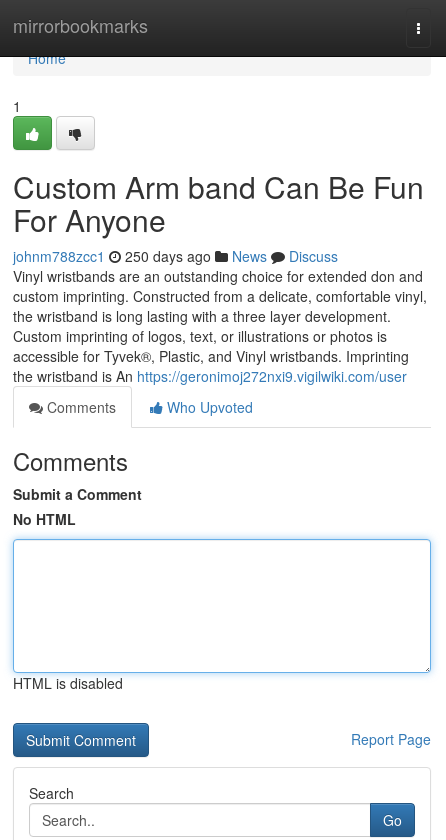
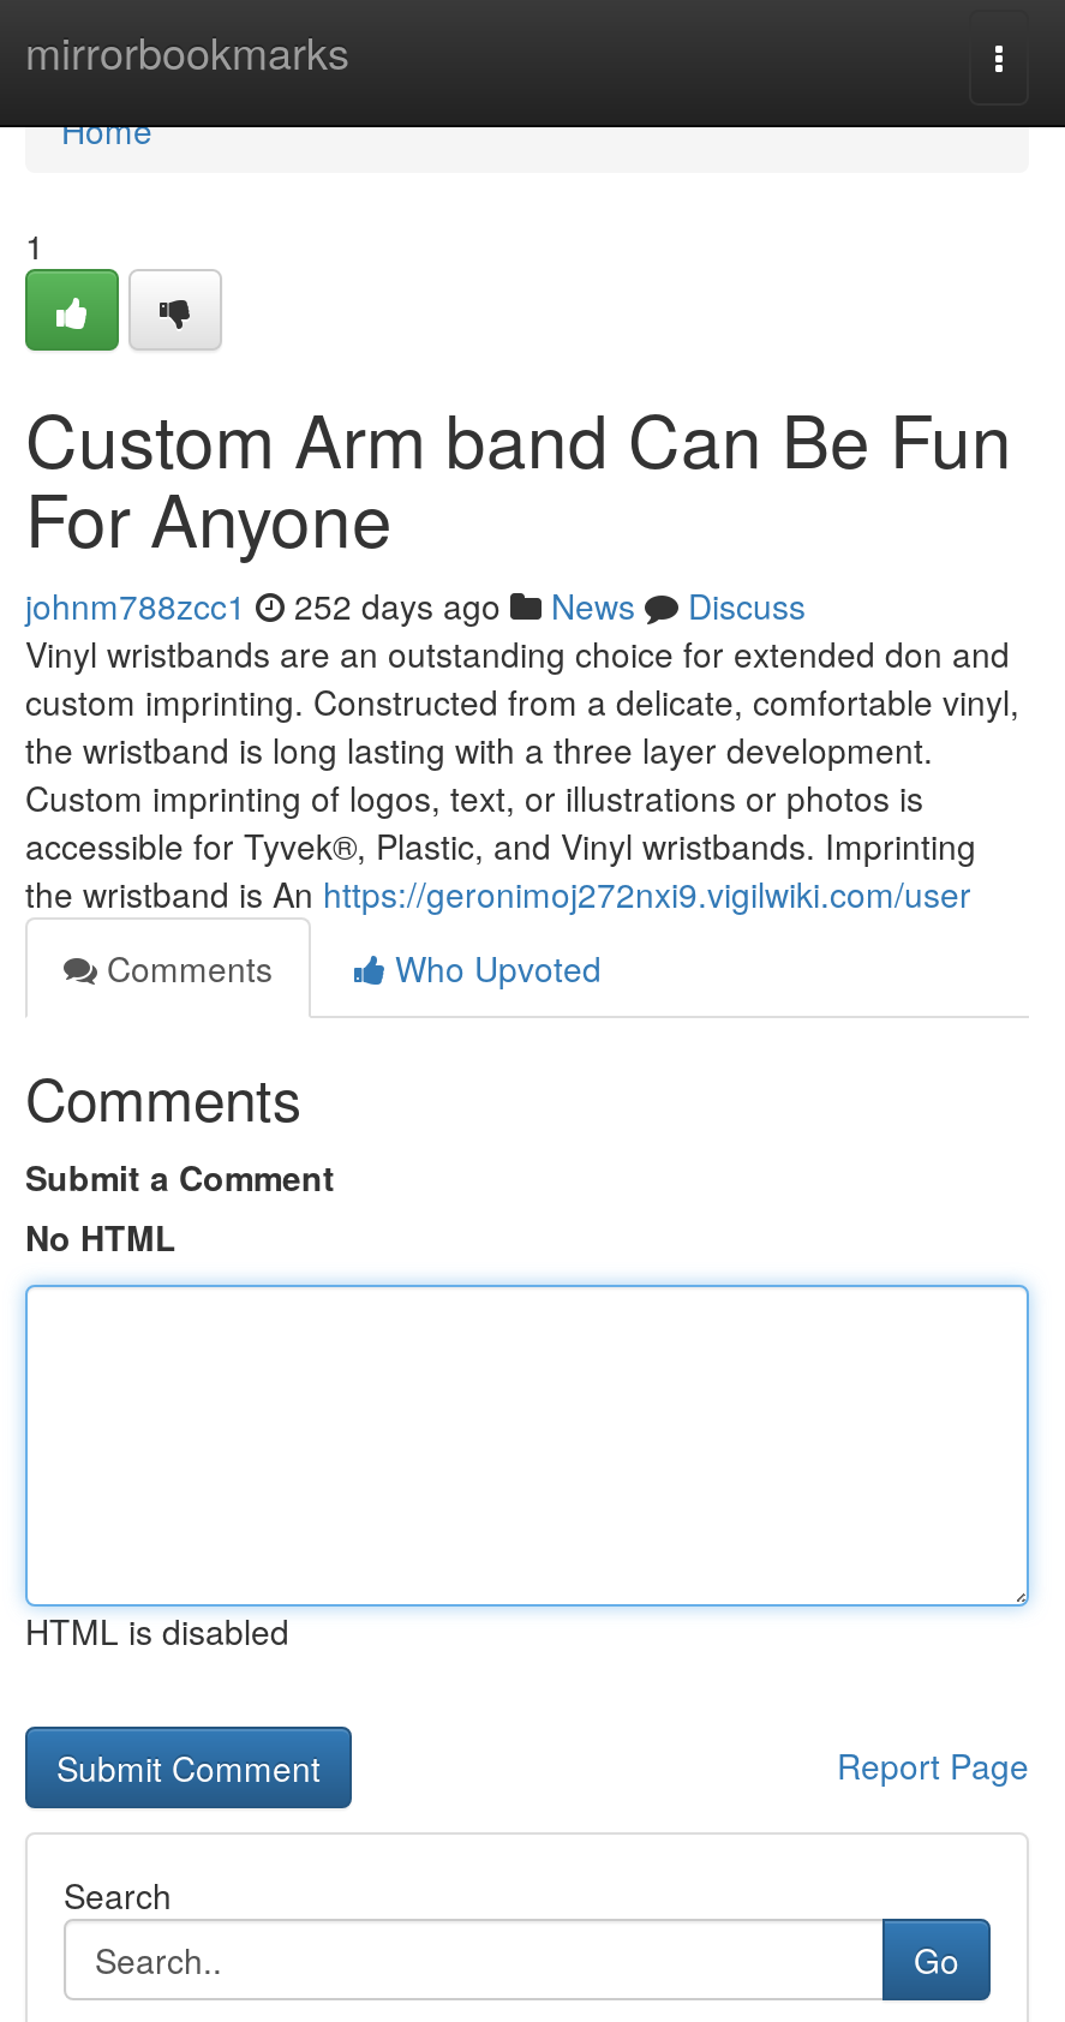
- johnm788zcc1 250 days ago News Discuss
+ johnm788zcc1 252 days ago News Discuss
